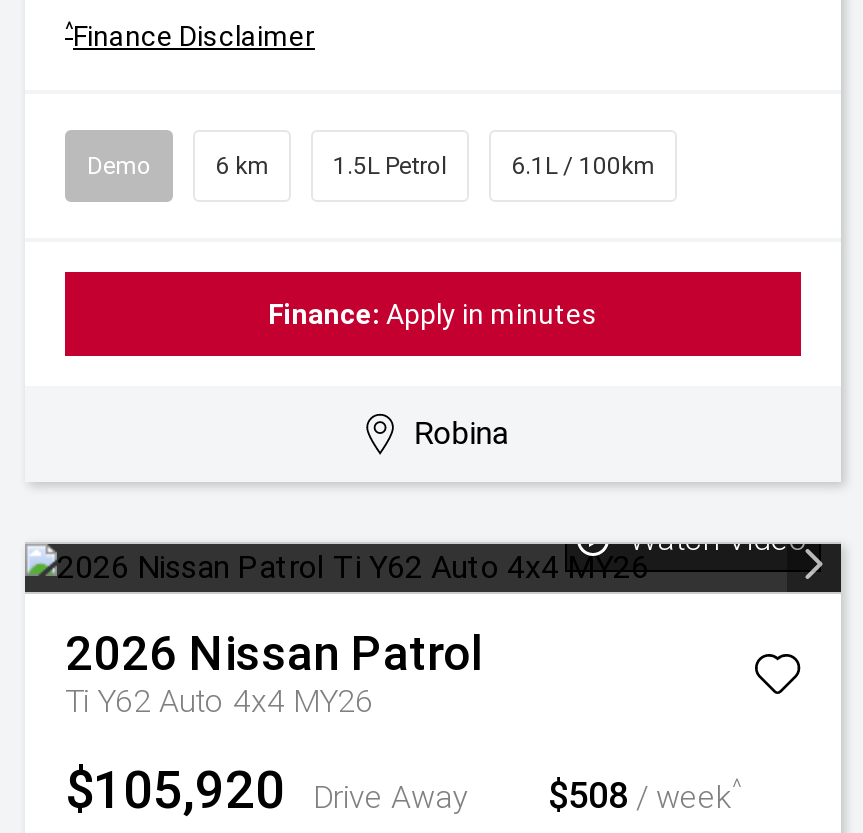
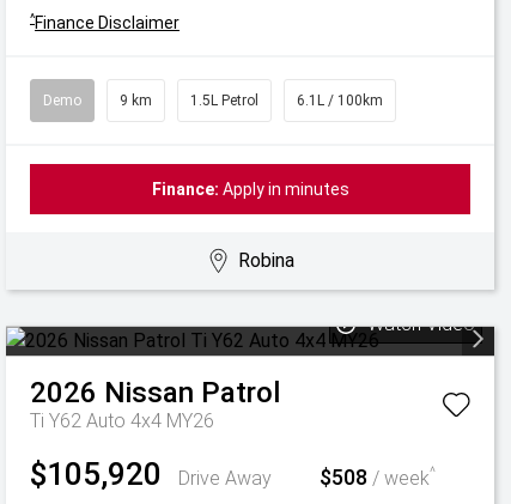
- 6 km
+ 9 km
